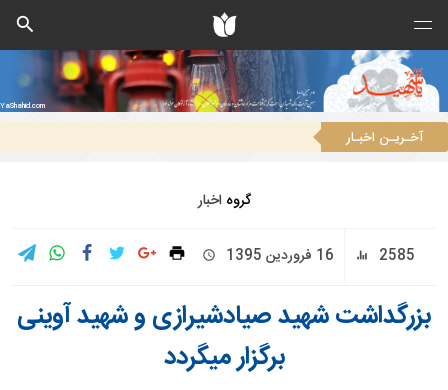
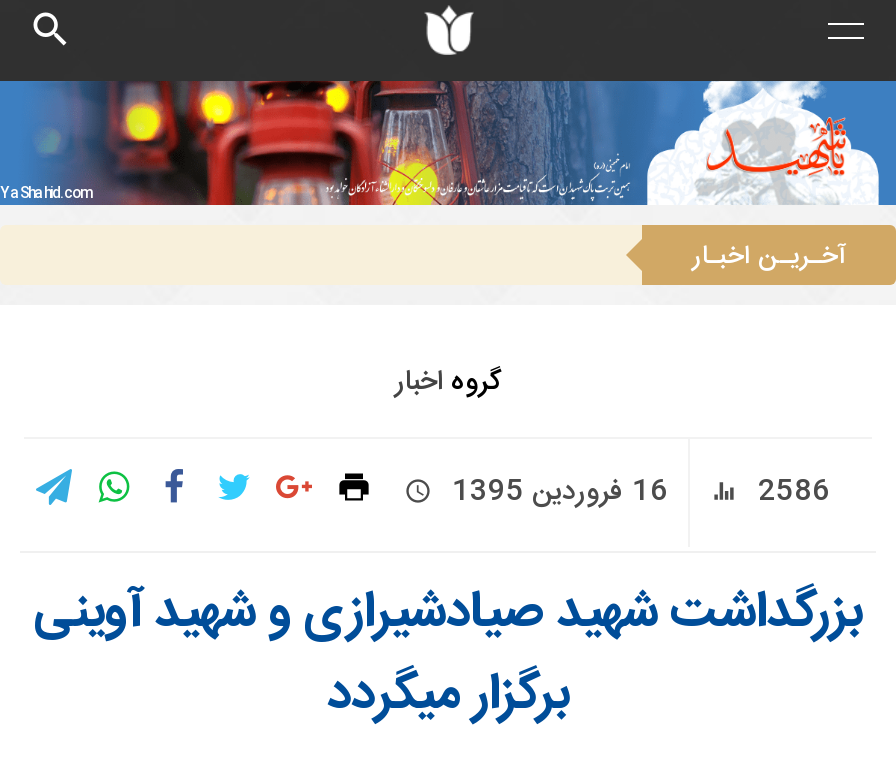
- 2585
+ 2586
